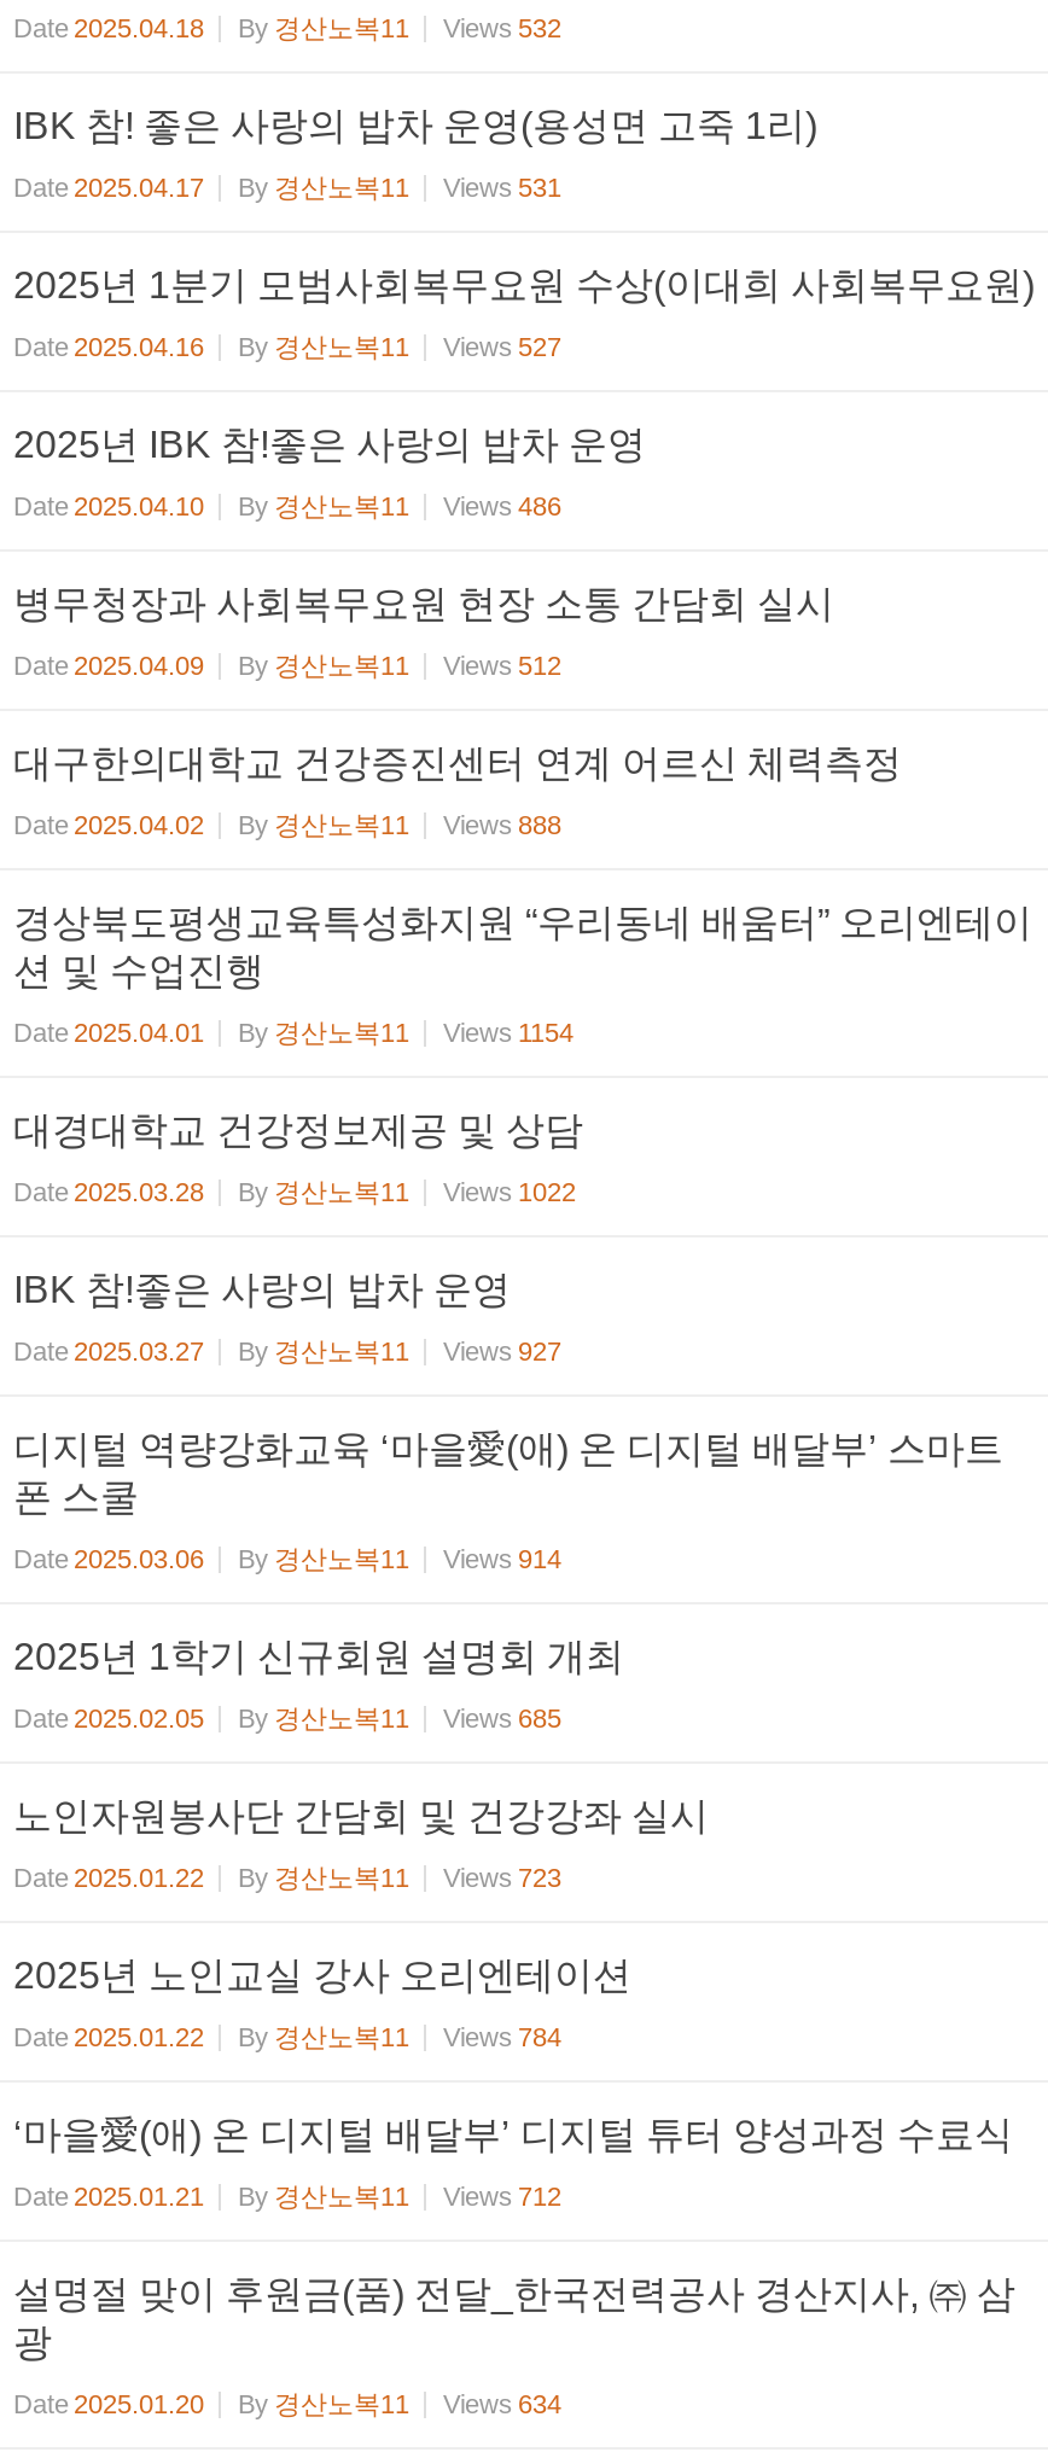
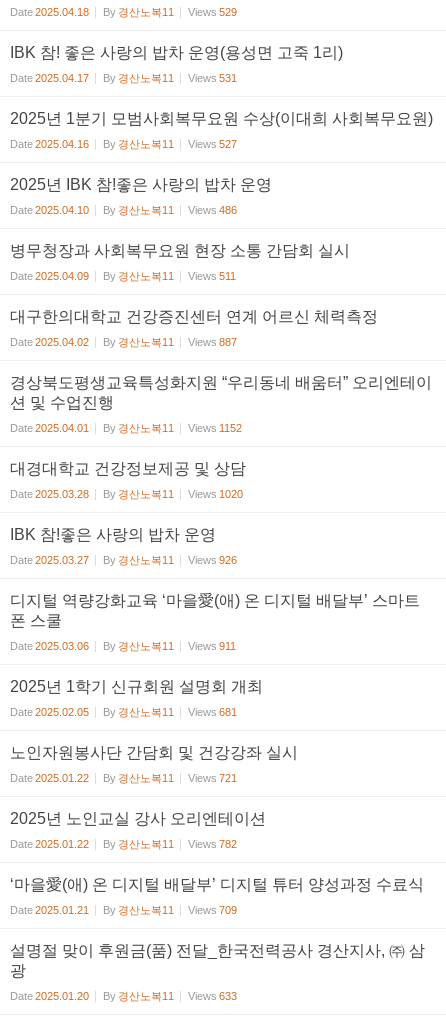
- Date 2025.04.18 By 경산노복11 Views 532
+ Date 2025.04.18 By 경산노복11 Views 529

- Date 2025.04.09 By 경산노복11 Views 512
+ Date 2025.04.09 By 경산노복11 Views 511

- Date 2025.04.02 By 경산노복11 Views 888
+ Date 2025.04.02 By 경산노복11 Views 887

- Date 2025.04.01 By 경산노복11 Views 1154
+ Date 2025.04.01 By 경산노복11 Views 1152

- Date 2025.03.28 By 경산노복11 Views 1022
+ Date 2025.03.28 By 경산노복11 Views 1020

- Date 2025.03.27 By 경산노복11 Views 927
+ Date 2025.03.27 By 경산노복11 Views 926

- Date 2025.03.06 By 경산노복11 Views 914
+ Date 2025.03.06 By 경산노복11 Views 911

- Date 2025.02.05 By 경산노복11 Views 685
+ Date 2025.02.05 By 경산노복11 Views 681

- Date 2025.01.22 By 경산노복11 Views 723
+ Date 2025.01.22 By 경산노복11 Views 721

- Date 2025.01.22 By 경산노복11 Views 784
+ Date 2025.01.22 By 경산노복11 Views 782

- Date 2025.01.21 By 경산노복11 Views 712
+ Date 2025.01.21 By 경산노복11 Views 709

- Date 2025.01.20 By 경산노복11 Views 634
+ Date 2025.01.20 By 경산노복11 Views 633
